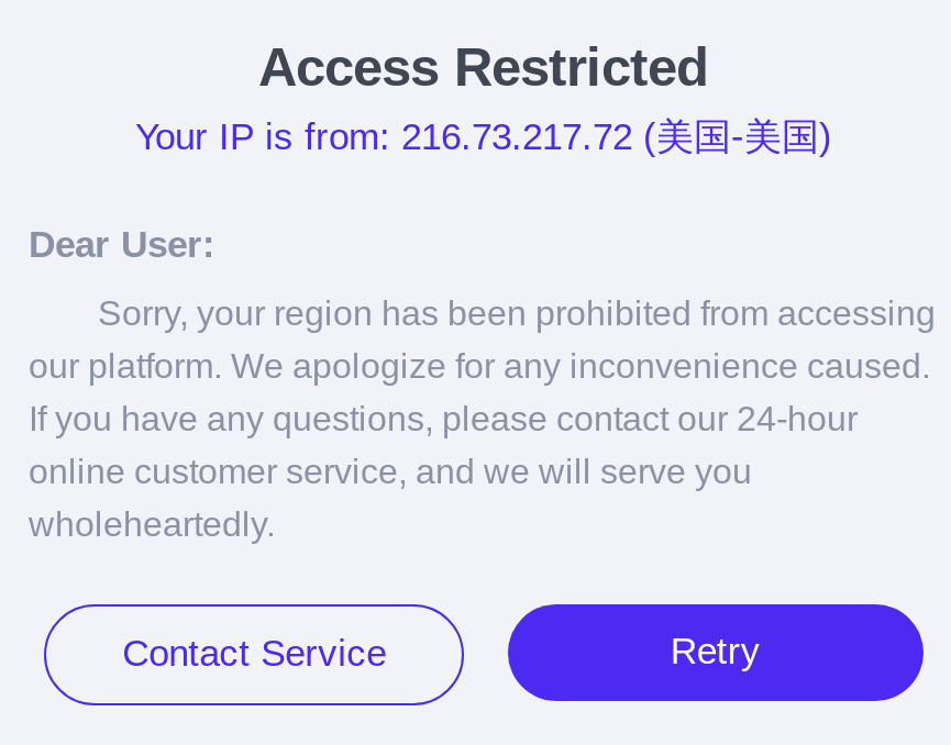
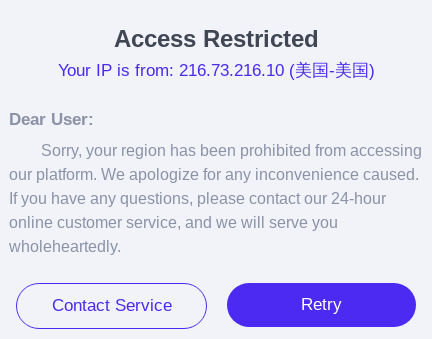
- Your IP is from: 216.73.217.72 (美国-美国)
+ Your IP is from: 216.73.216.10 (美国-美国)
